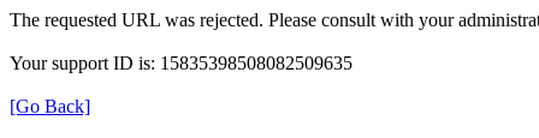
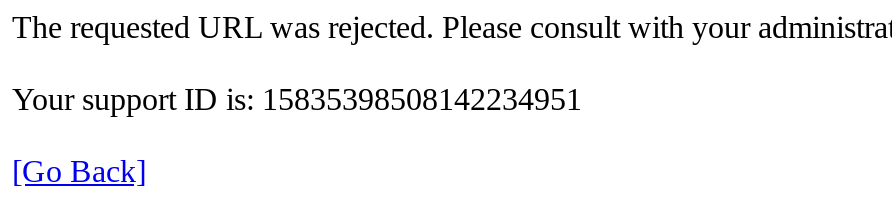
- Your support ID is: 15835398508082509635
+ Your support ID is: 15835398508142234951
